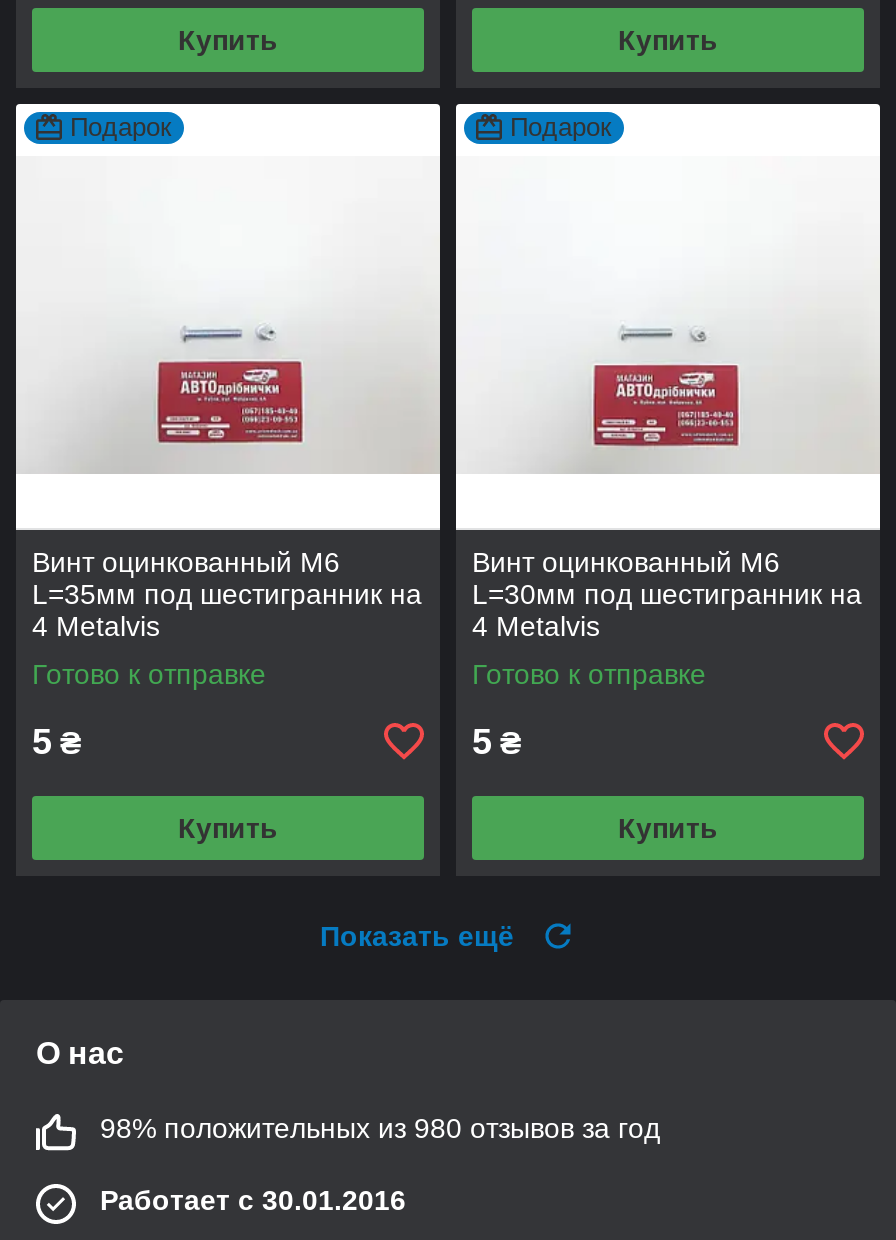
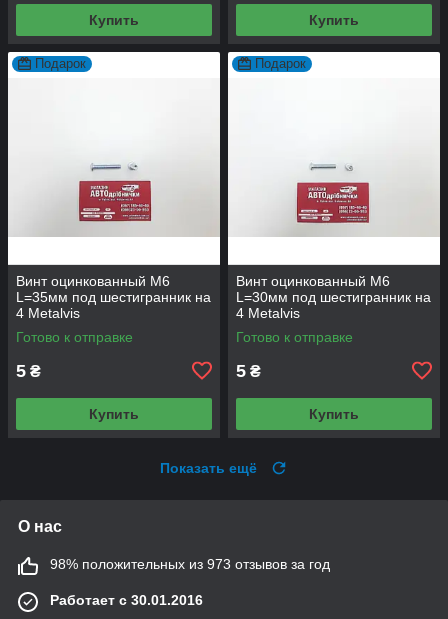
- 98% положительных из 980 отзывов за год
+ 98% положительных из 973 отзывов за год
